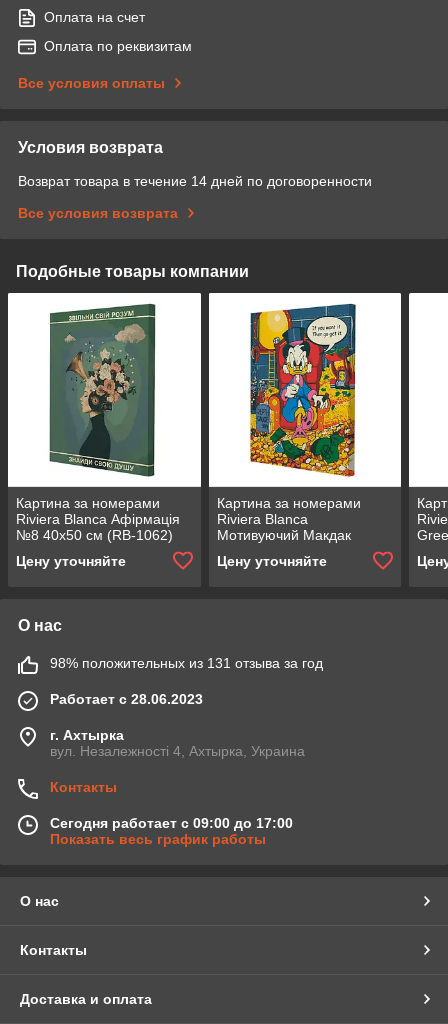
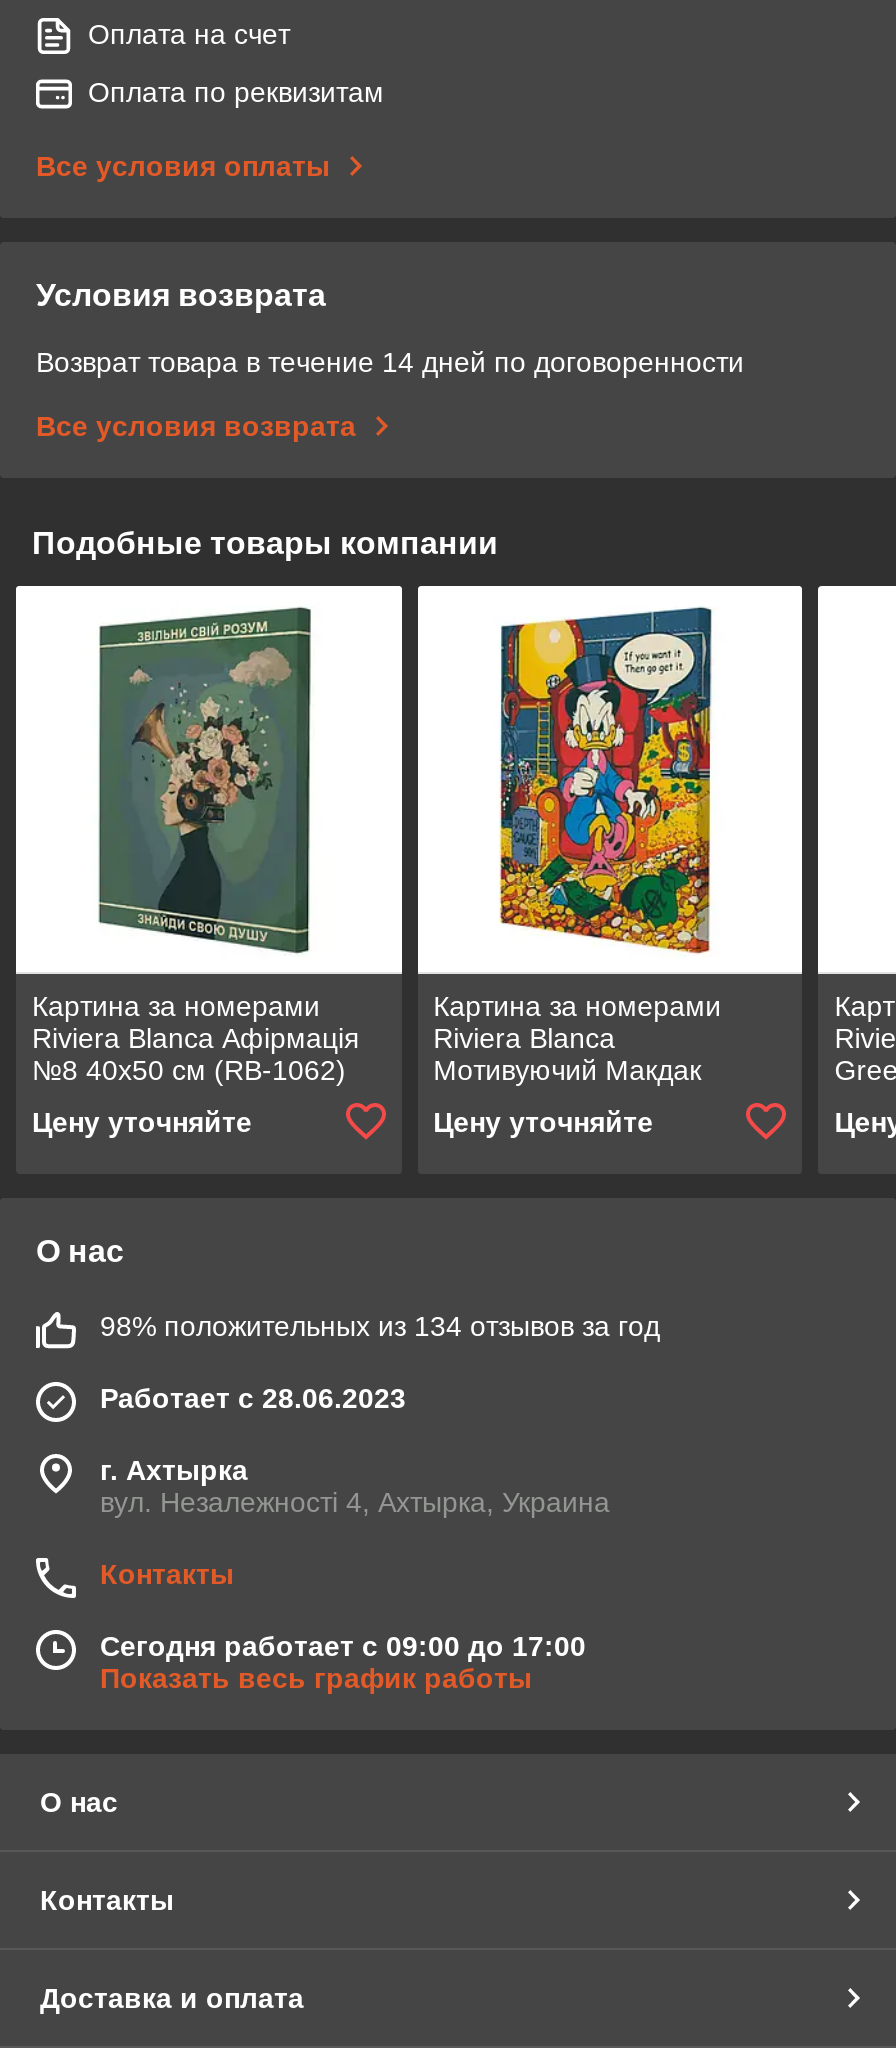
- 98% положительных из 131 отзыва за год
+ 98% положительных из 134 отзывов за год
